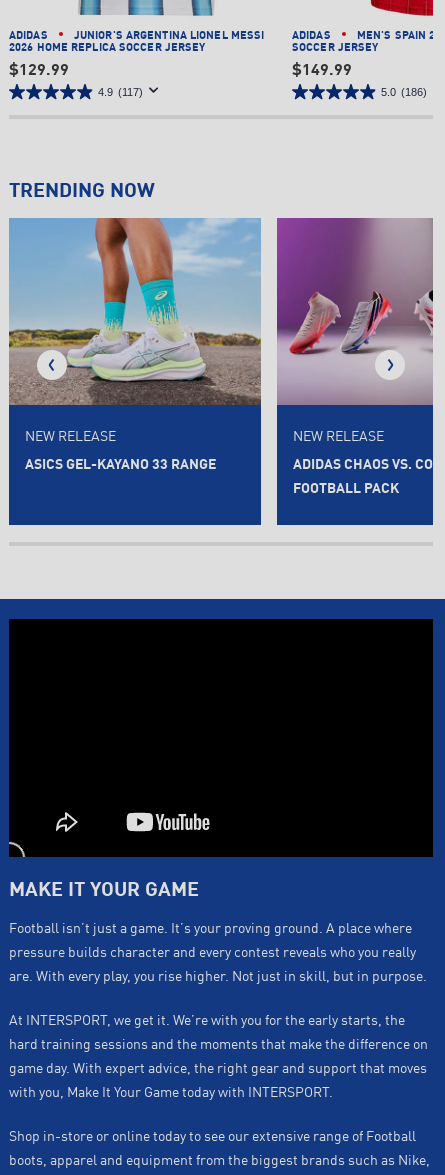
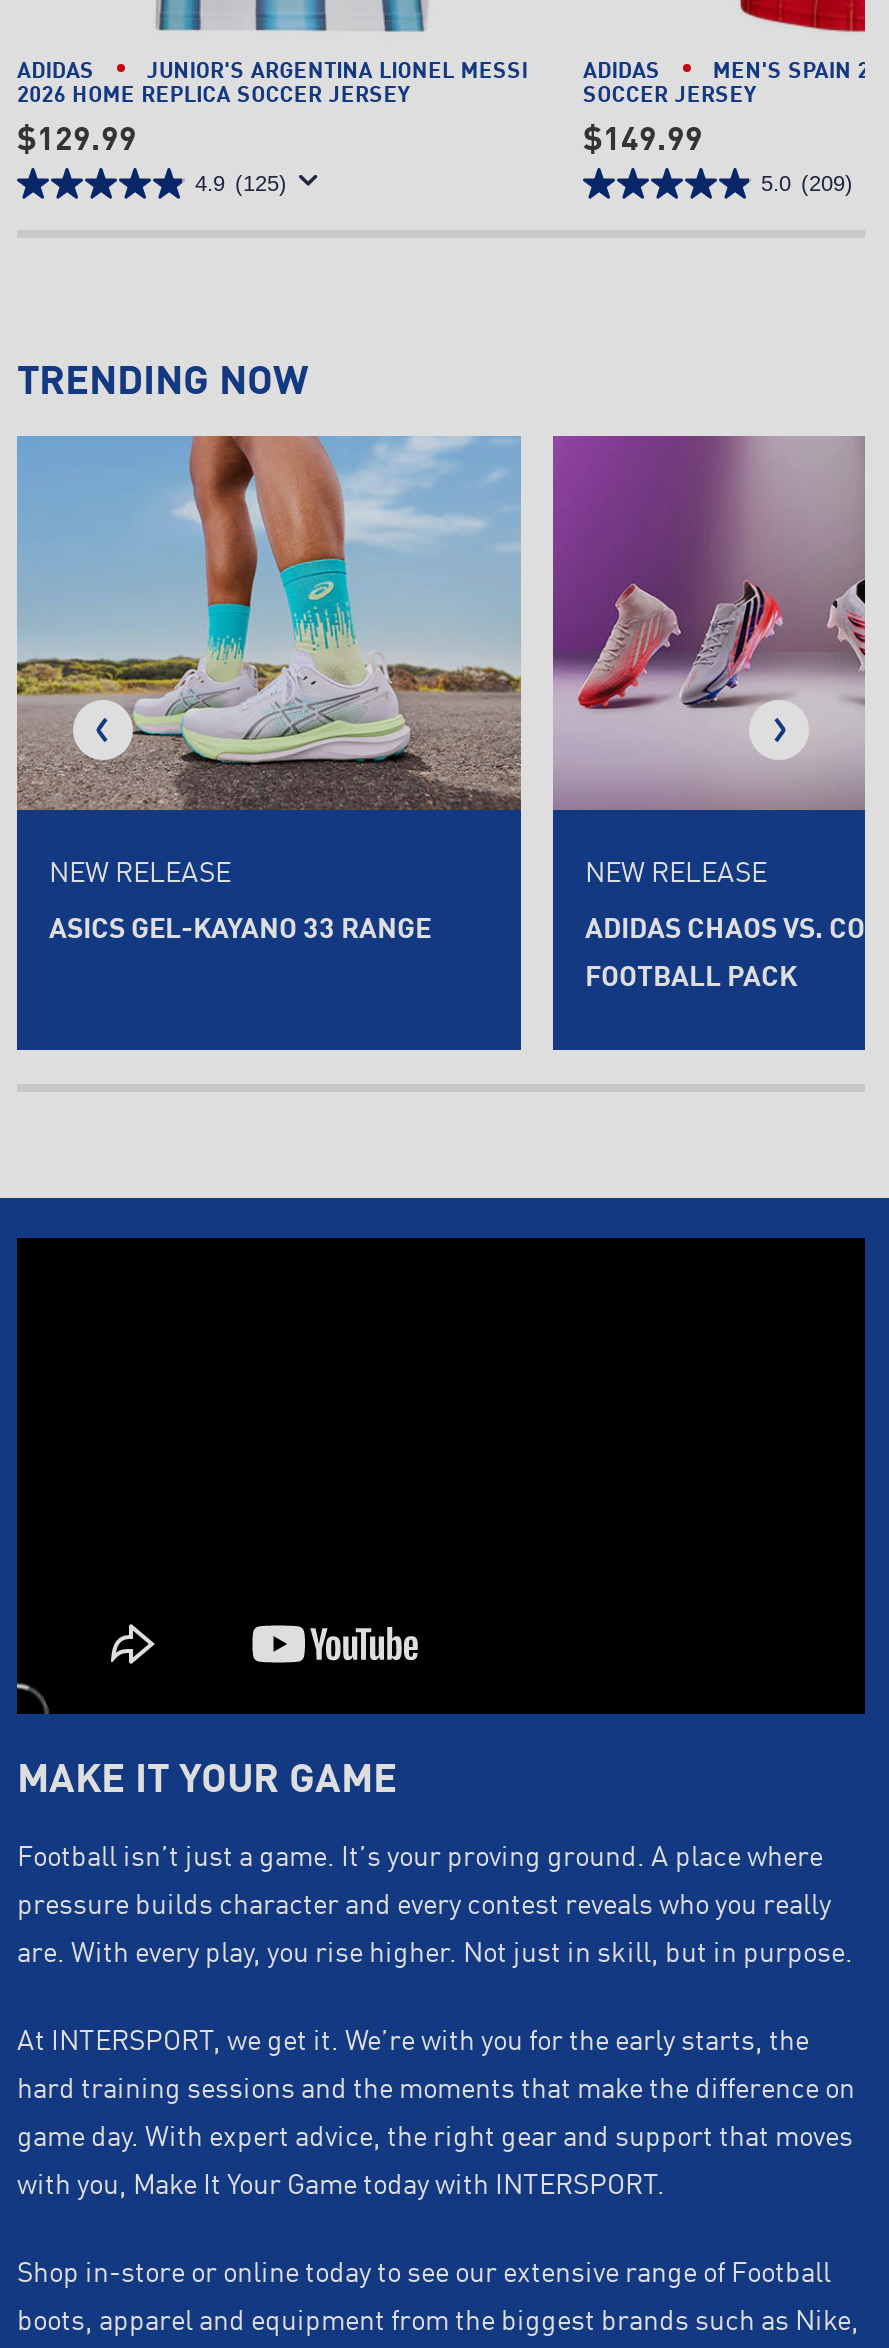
- 4.9 (117)
+ 4.9 (125)

- 5.0 (186)
+ 5.0 (209)
